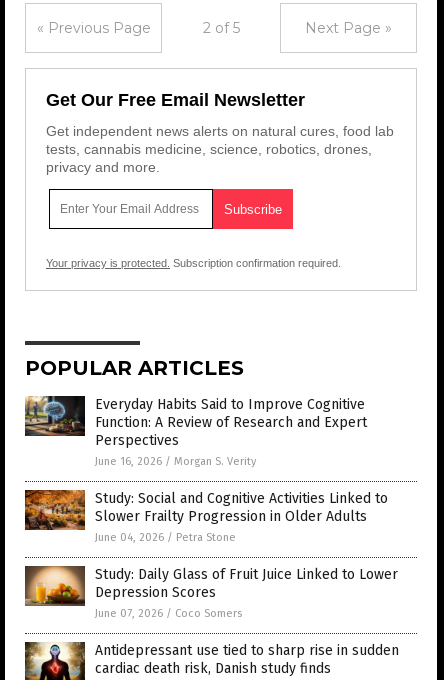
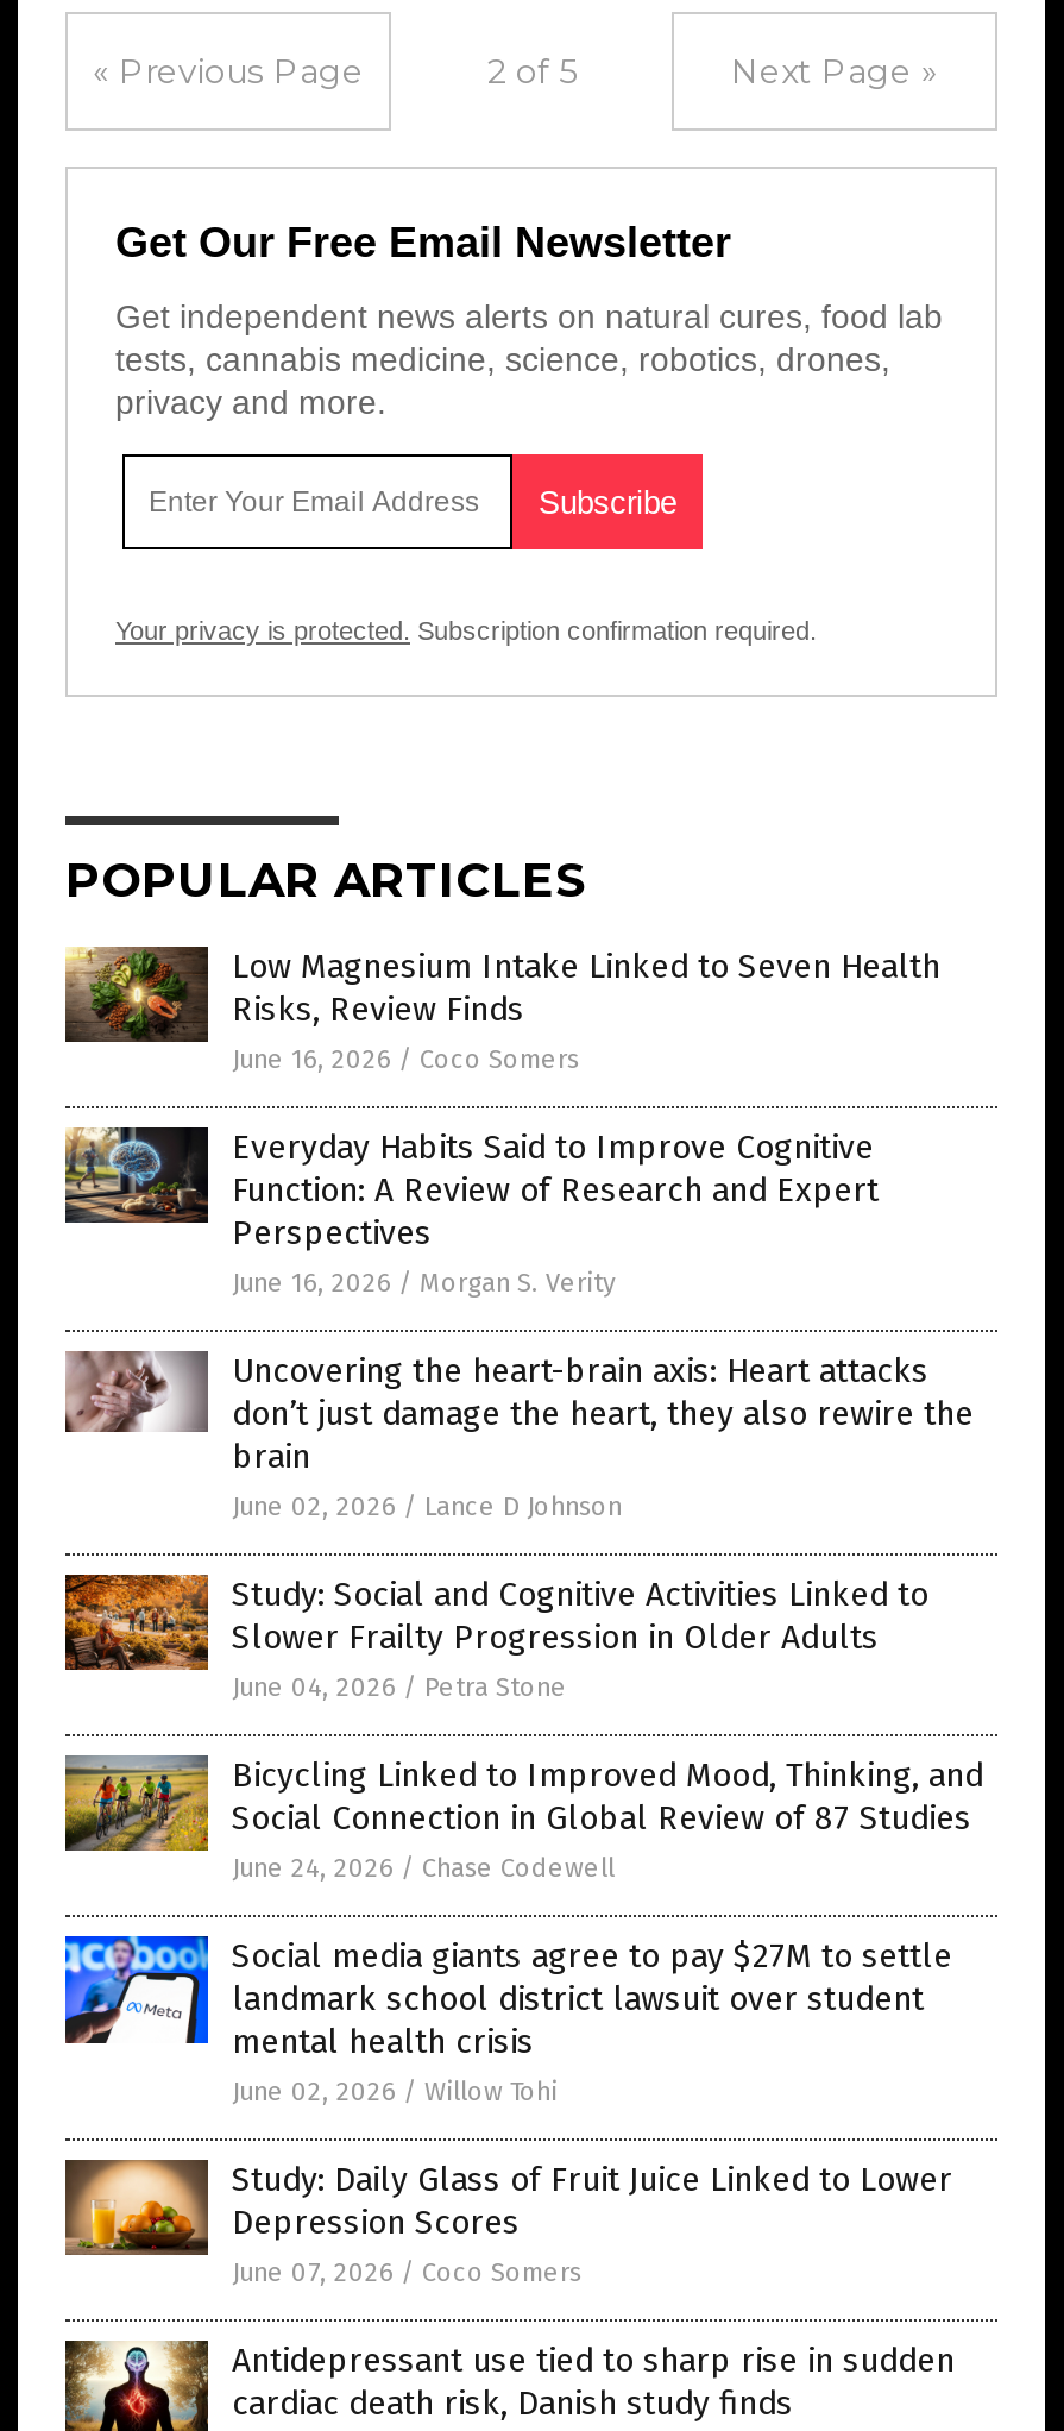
+ [image]
+ Low Magnesium Intake Linked to Seven Health
+ Risks, Review Finds
+ June 16, 2026 / Coco Somers

+ [image]
+ Uncovering the heart-brain axis: Heart attacks
+ don’t just damage the heart, they also rewire the
+ brain
+ June 02, 2026 / Lance D Johnson

+ [image]

+ [image]
+ Bicycling Linked to Improved Mood, Thinking, and
+ Social Connection in Global Review of 87 Studies
+ June 24, 2026 / Chase Codewell
+ Social media giants agree to pay $27M to settle
+ landmark school district lawsuit over student
+ mental health crisis
+ June 02, 2026 / Willow Tohi
